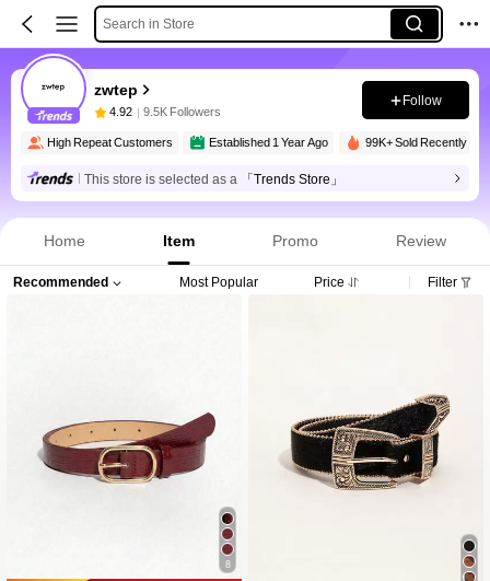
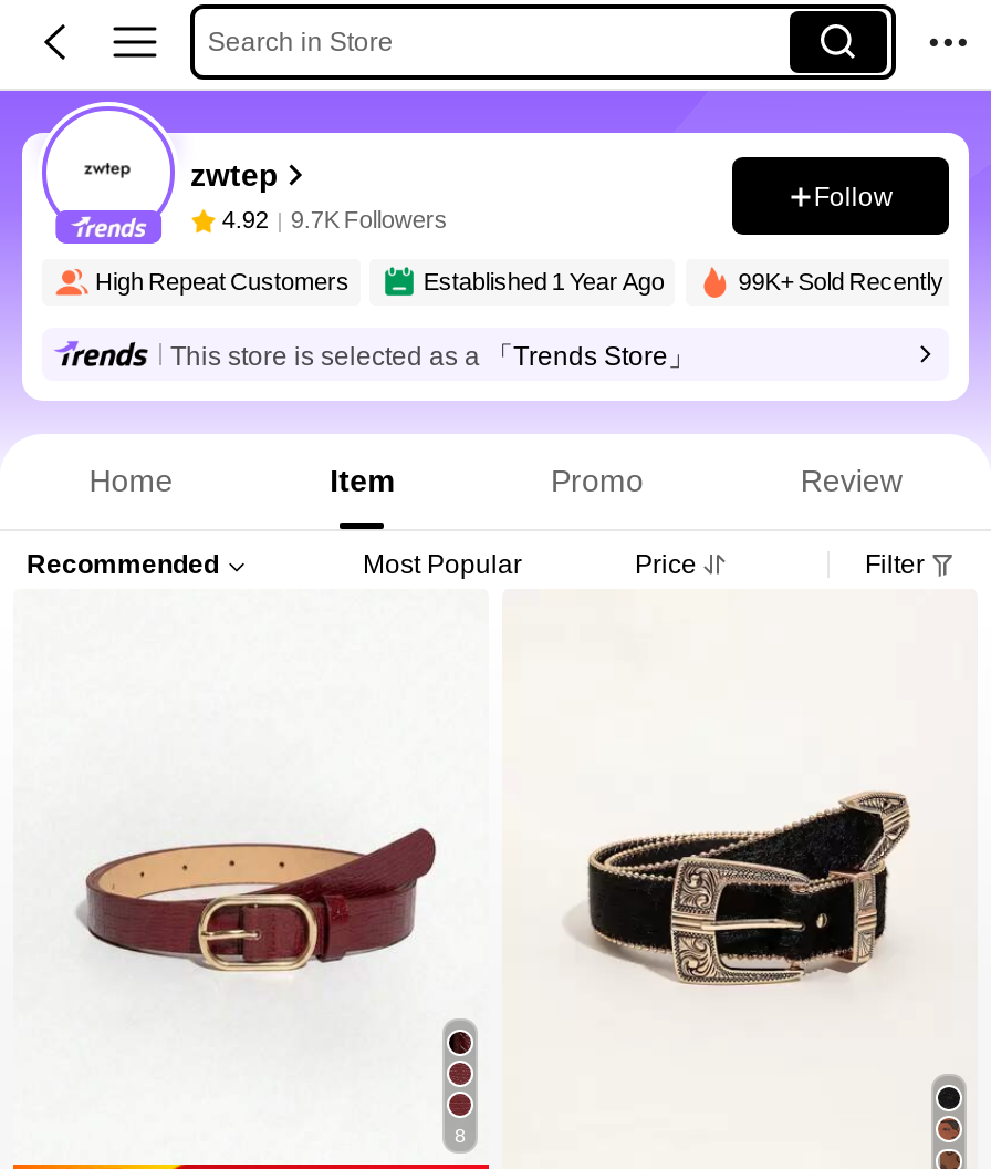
- 4.92 9.5K Followers
+ 4.92 9.7K Followers
